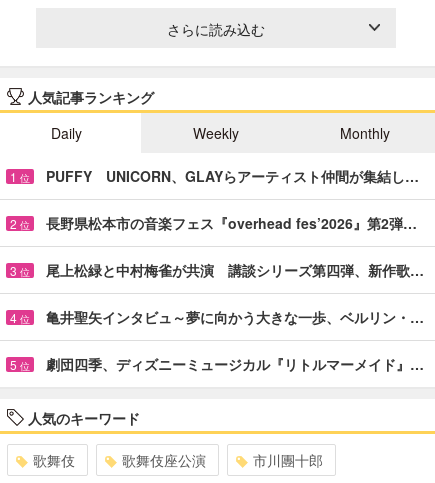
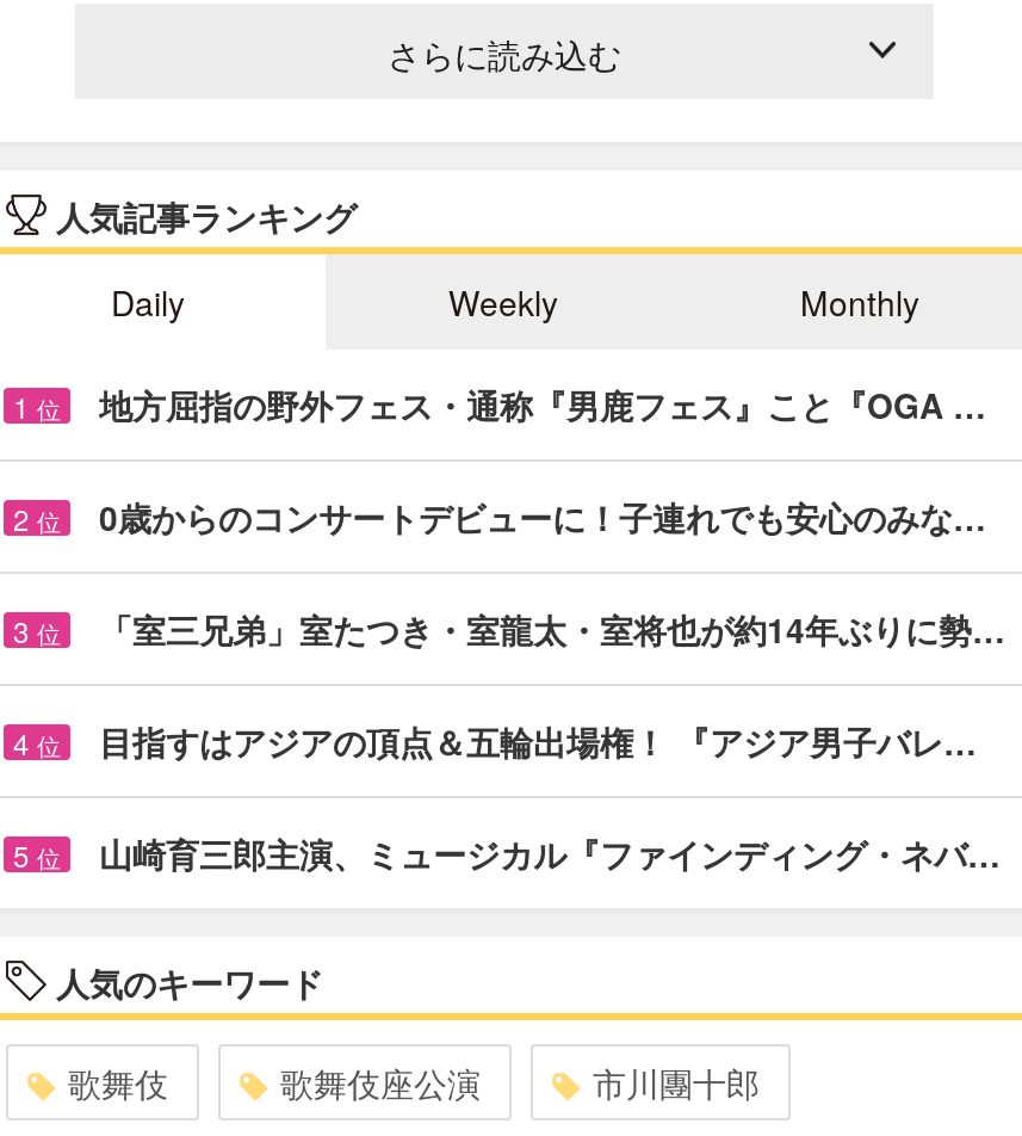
- PUFFY UNICORN、GLAYらアーティスト仲間が集結し…
+ 地方屈指の野外フェス・通称『男鹿フェス』こと『OGA …

- 長野県松本市の音楽フェス『overhead fes’2026』第2弾…
+ 0歳からのコンサートデビューに！子連れでも安心のみな…

- 尾上松緑と中村梅雀が共演 講談シリーズ第四弾、新作歌…
+ 「室三兄弟」室たつき・室龍太・室将也が約14年ぶりに勢…

- 亀井聖矢インタビュ～夢に向かう大きな一歩、ベルリン・…
+ 目指すはアジアの頂点＆五輪出場権！ 『アジア男子バレ…

- 劇団四季、ディズニーミュージカル『リトルマーメイド』…
+ 山崎育三郎主演、ミュージカル『ファインディング・ネバ…
